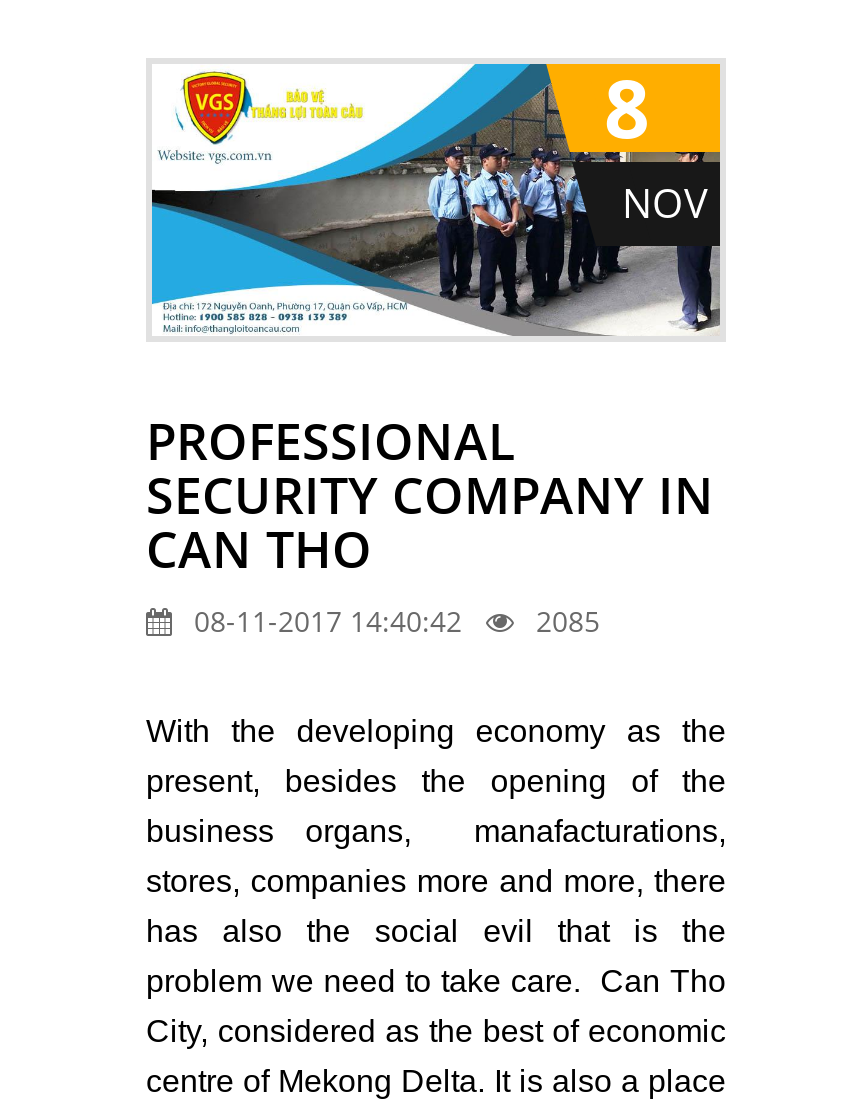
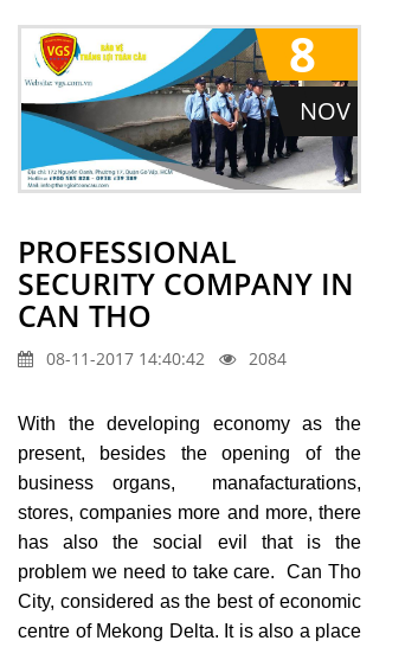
- 08-11-2017 14:40:42 2085
+ 08-11-2017 14:40:42 2084
